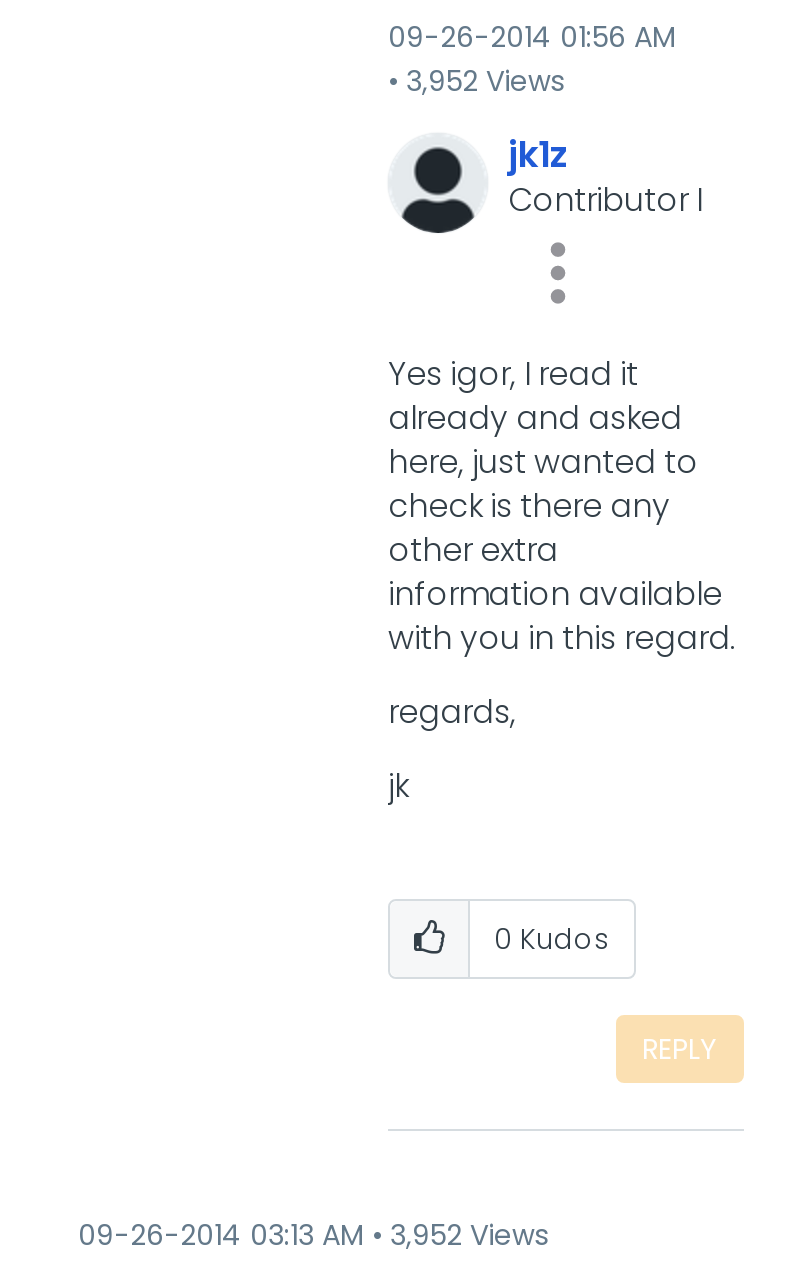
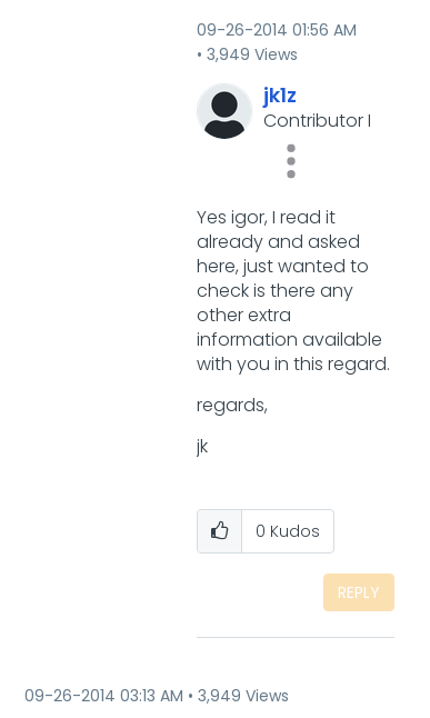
- 3,952 Views
+ 3,949 Views

- 09-26-2014 03:13 AM 3,952 Views
+ 09-26-2014 03:13 AM 3,949 Views
